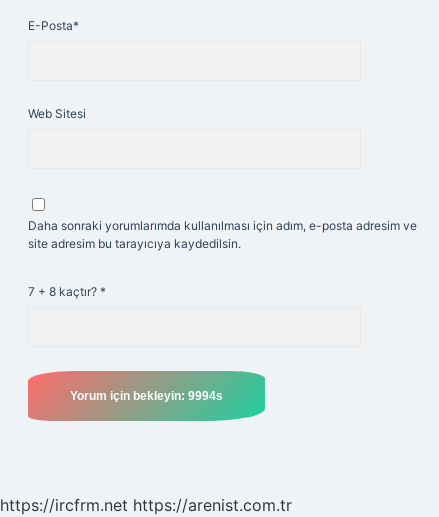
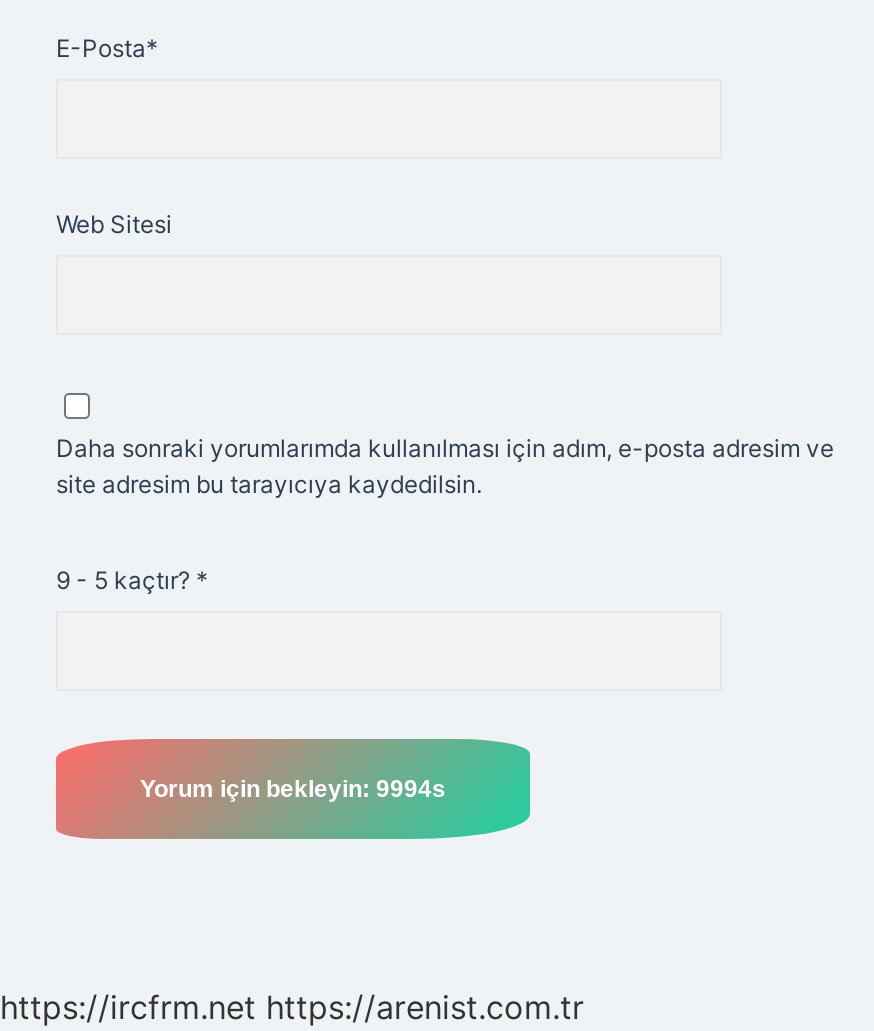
- 7 + 8 kaçtır? *
+ 9 - 5 kaçtır? *
